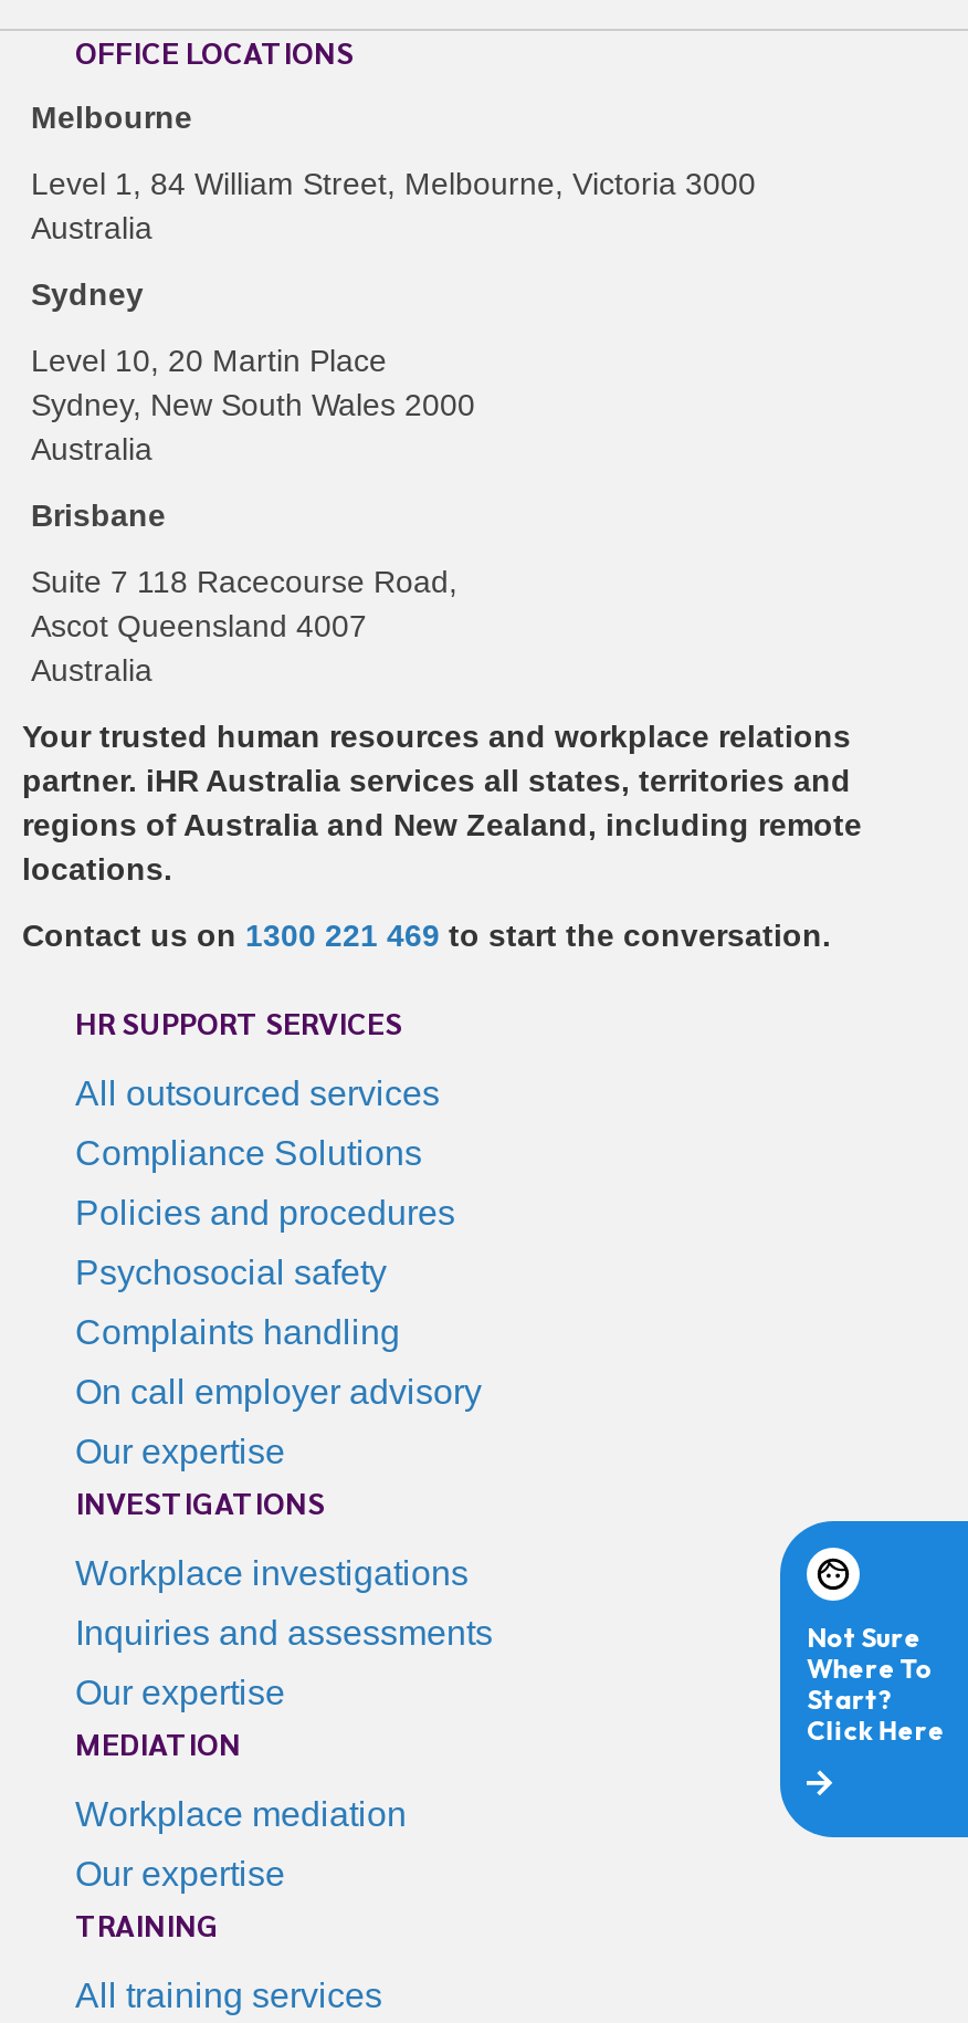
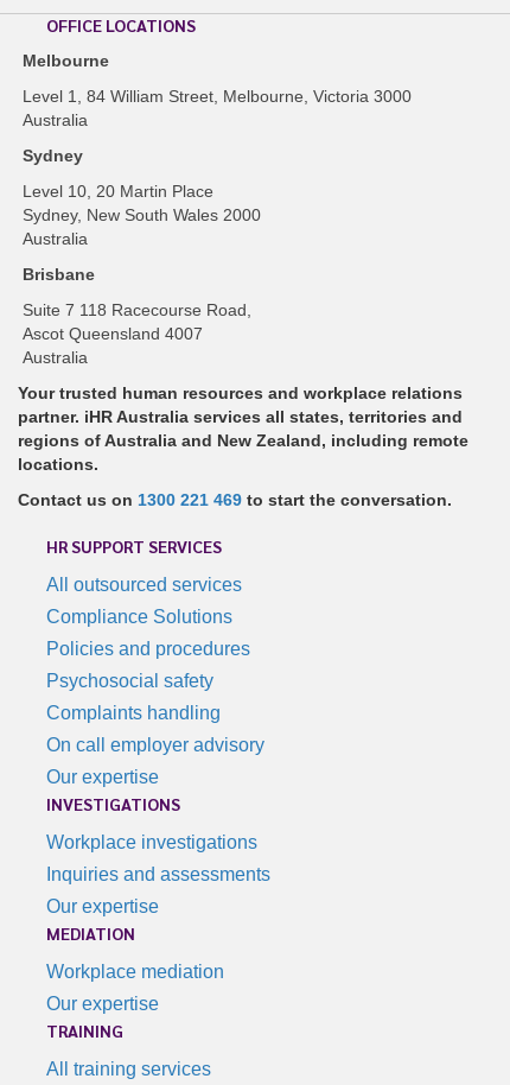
- [image]
